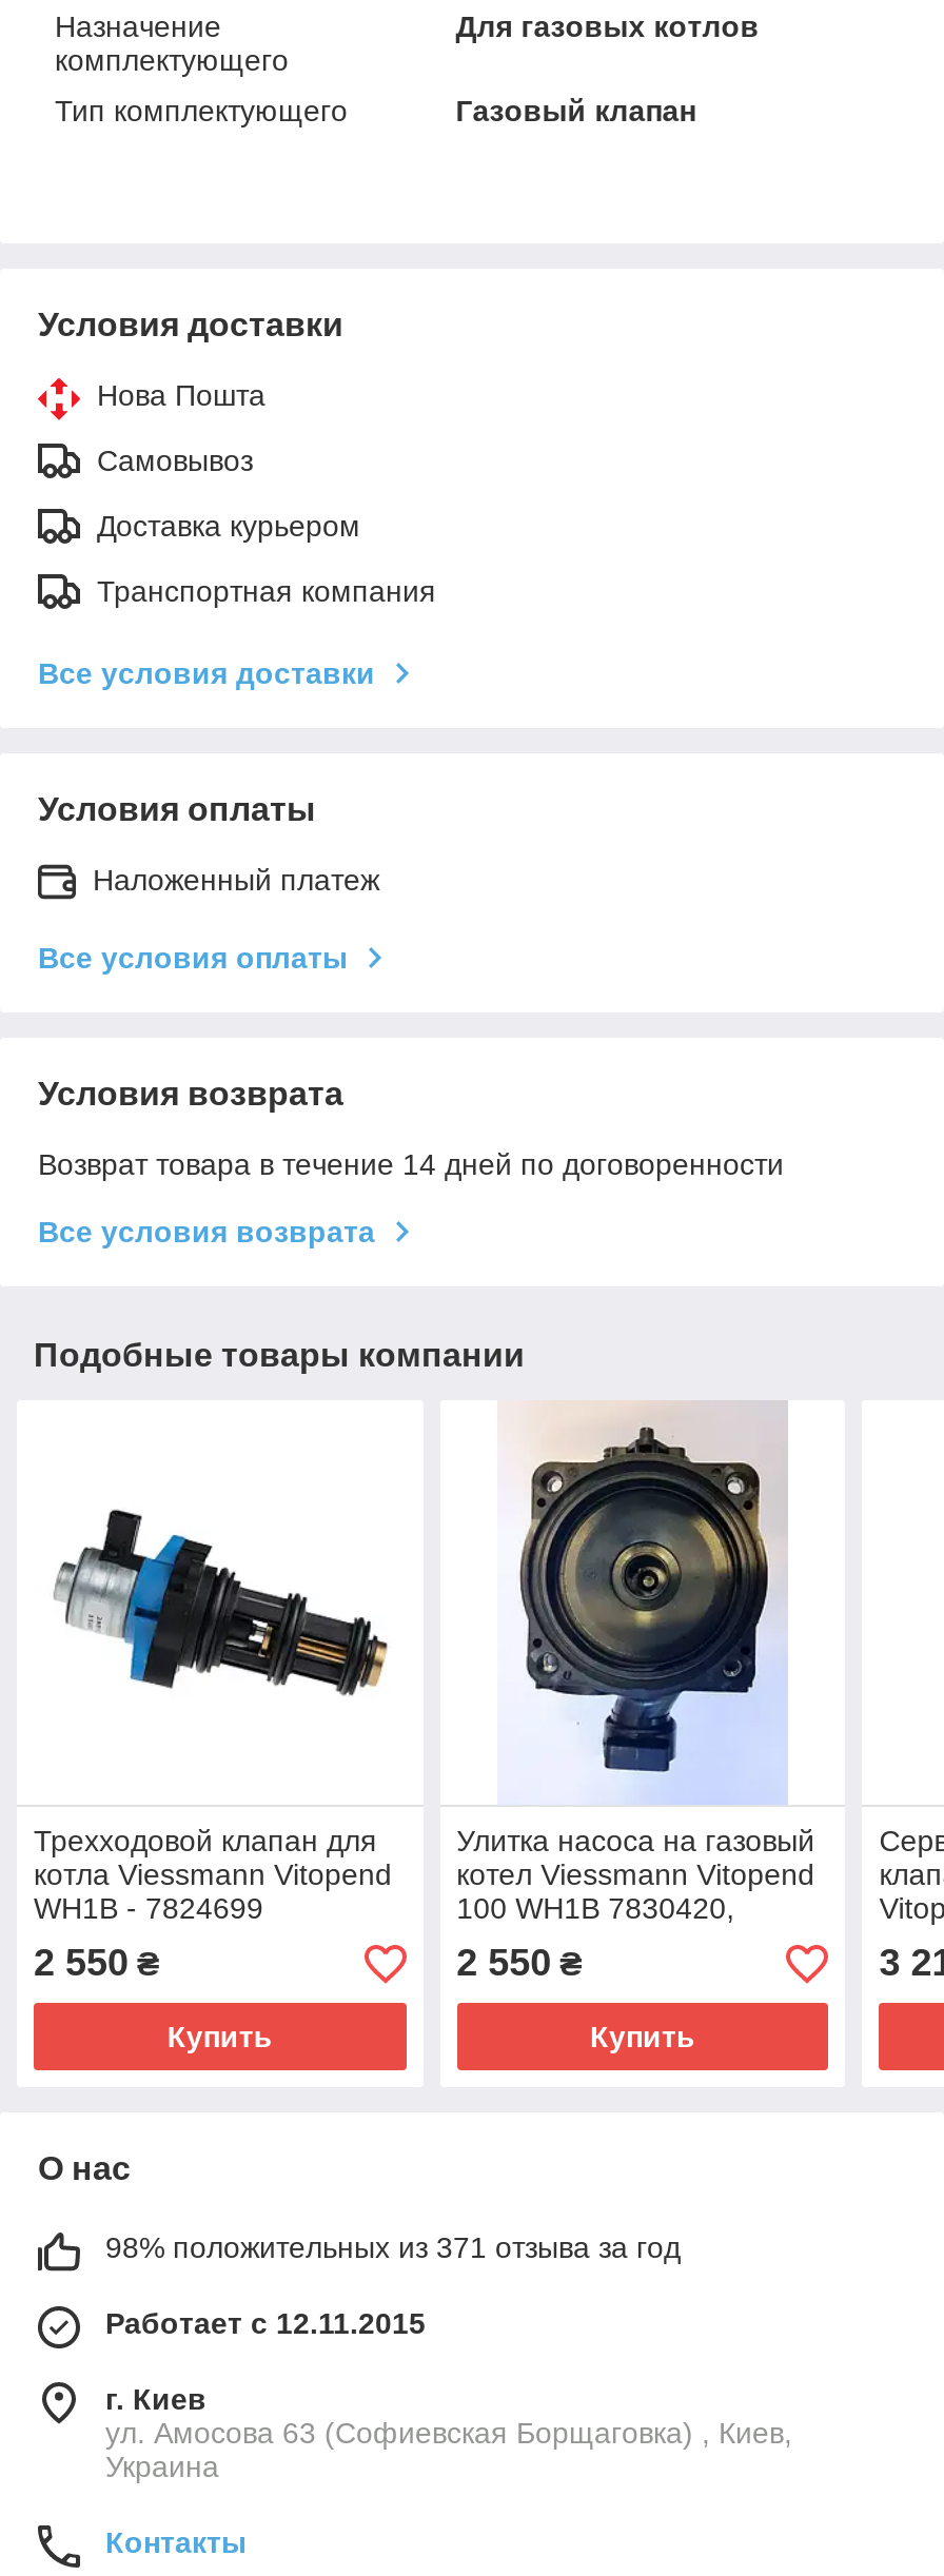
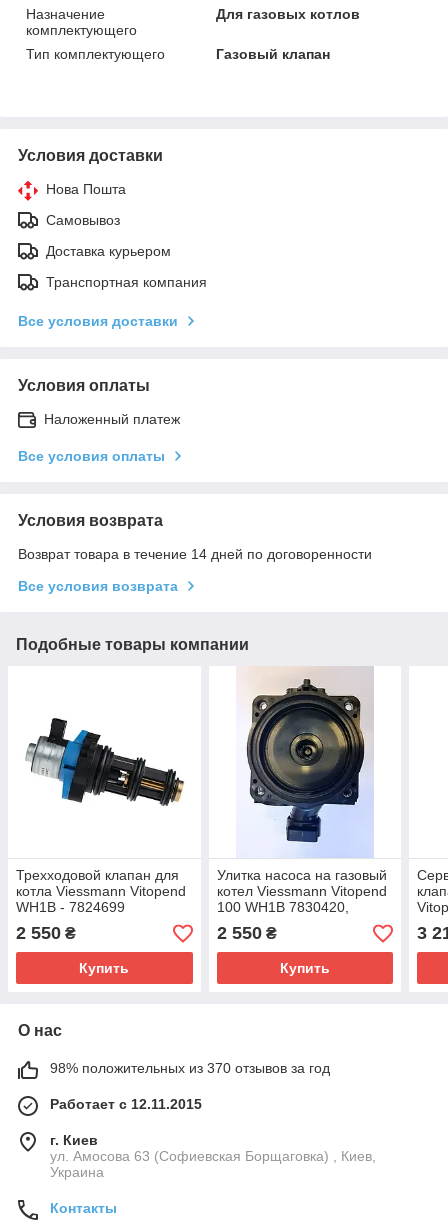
- 98% положительных из 371 отзыва за год
+ 98% положительных из 370 отзывов за год
